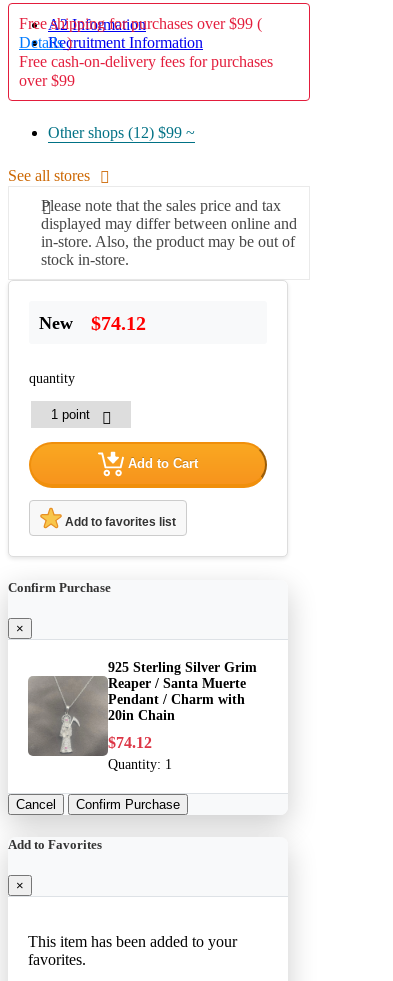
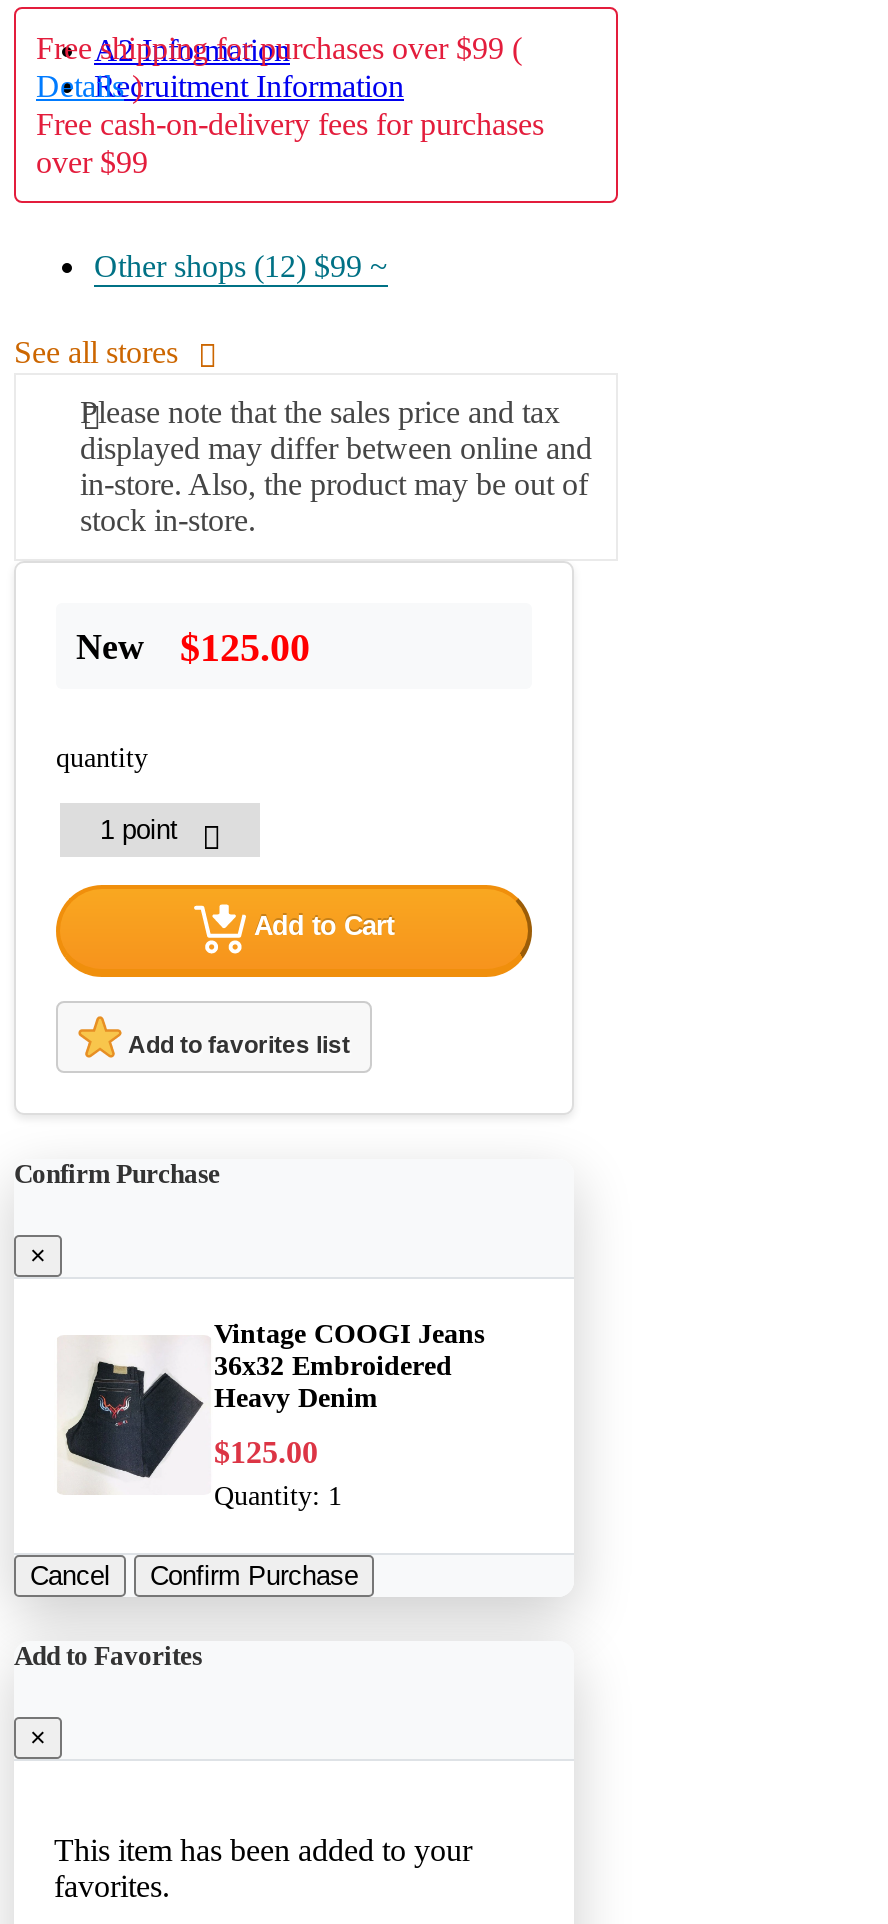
- New $74.12
+ New $125.00

- [image]
- 925 Sterling Silver Grim
- Reaper / Santa Muerte
- Pendant / Charm with
- 20in Chain
+ [image]
+ Vintage COOGI Jeans
+ 36x32 Embroidered
+ Heavy Denim

- $74.12
+ $125.00
